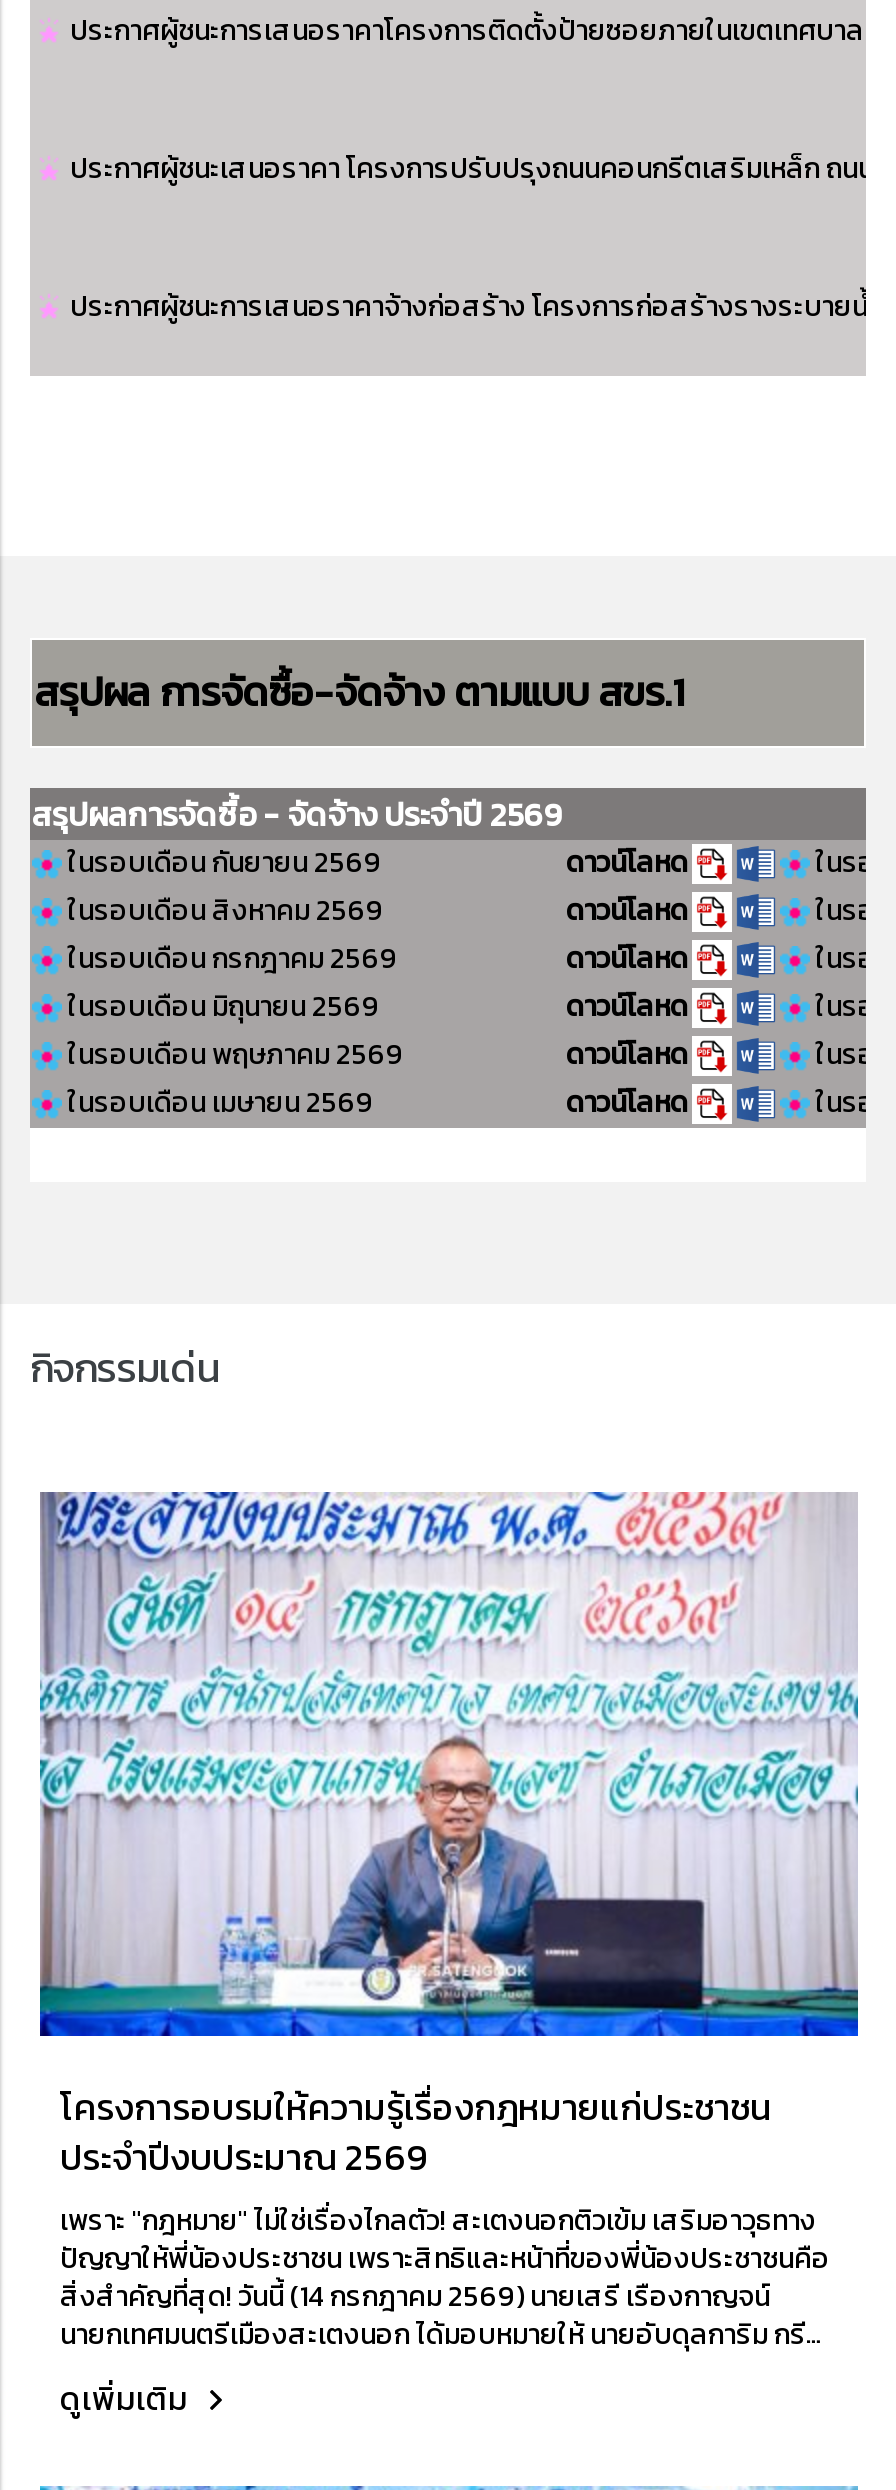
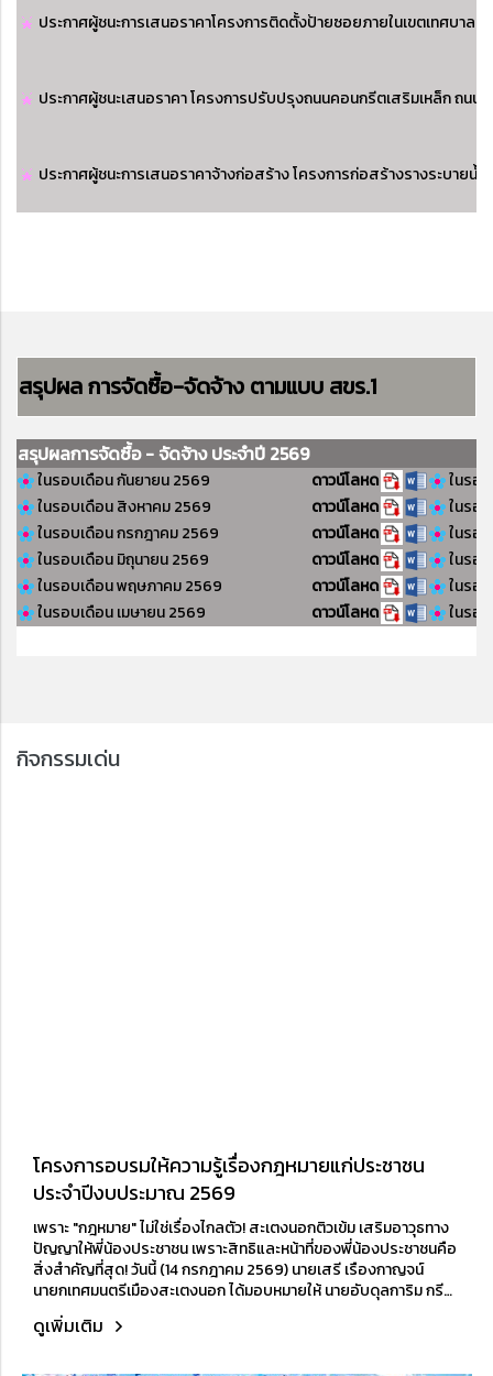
- [image]
